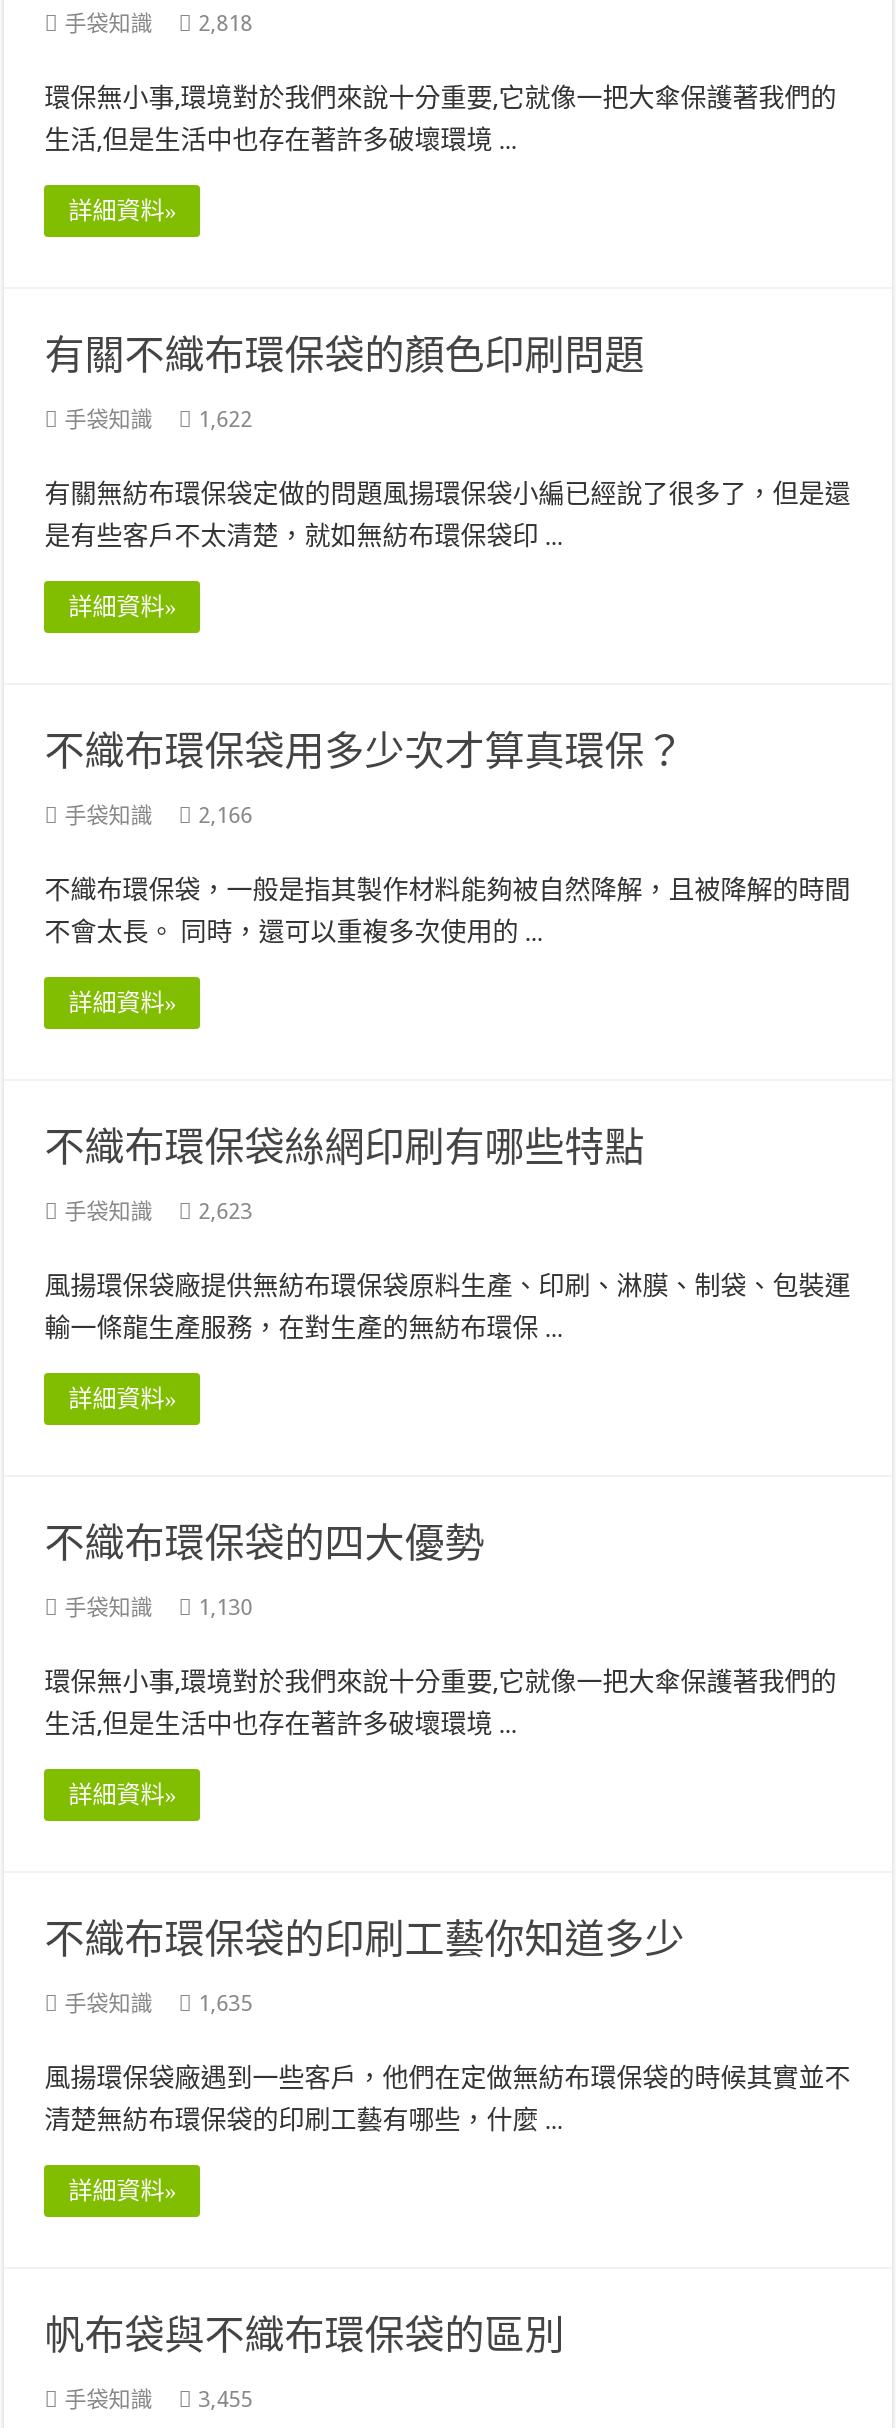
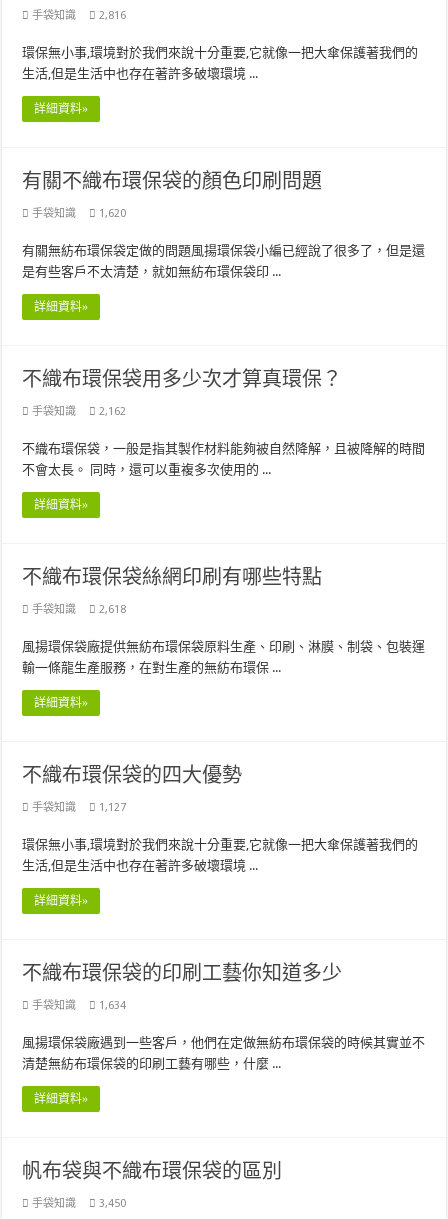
- 手袋知識 2,818
+ 手袋知識 2,816

- 手袋知識 1,622
+ 手袋知識 1,620

- 手袋知識 2,166
+ 手袋知識 2,162

- 手袋知識 2,623
+ 手袋知識 2,618

- 手袋知識 1,130
+ 手袋知識 1,127

- 手袋知識 1,635
+ 手袋知識 1,634

- 手袋知識 3,455
+ 手袋知識 3,450
